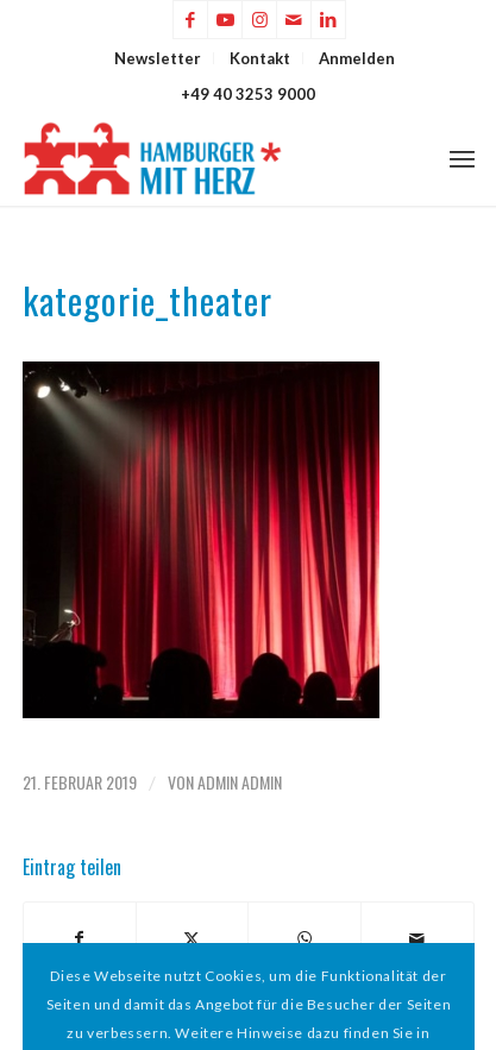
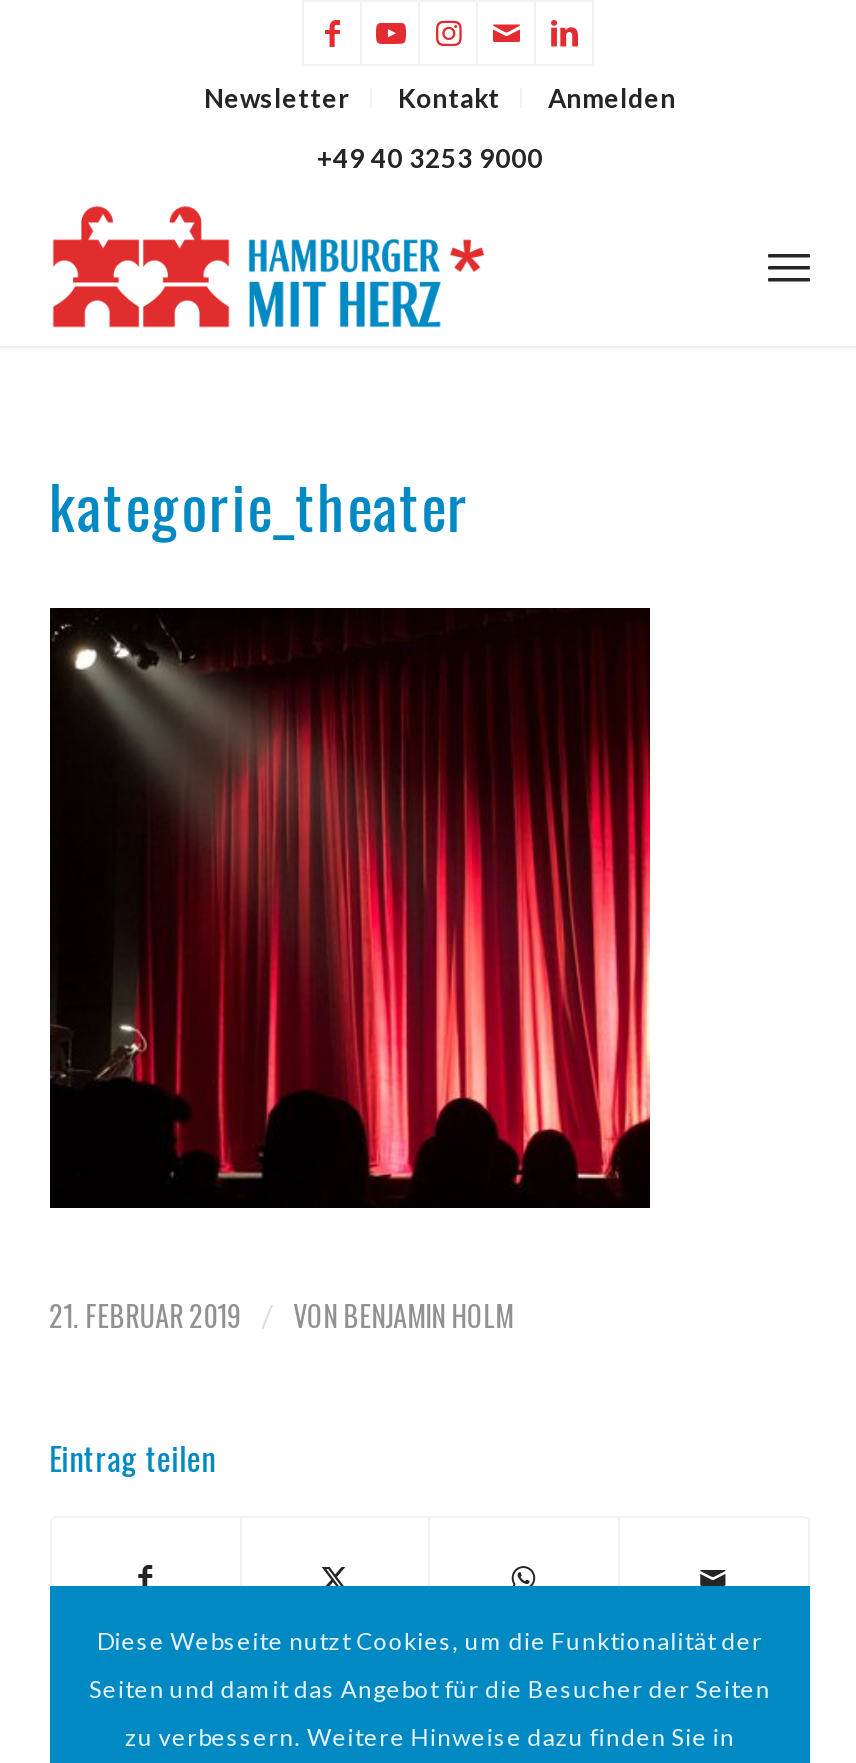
- 21. FEBRUAR 2019 / VON ADMIN ADMIN
+ 21. FEBRUAR 2019 / VON BENJAMIN HOLM
